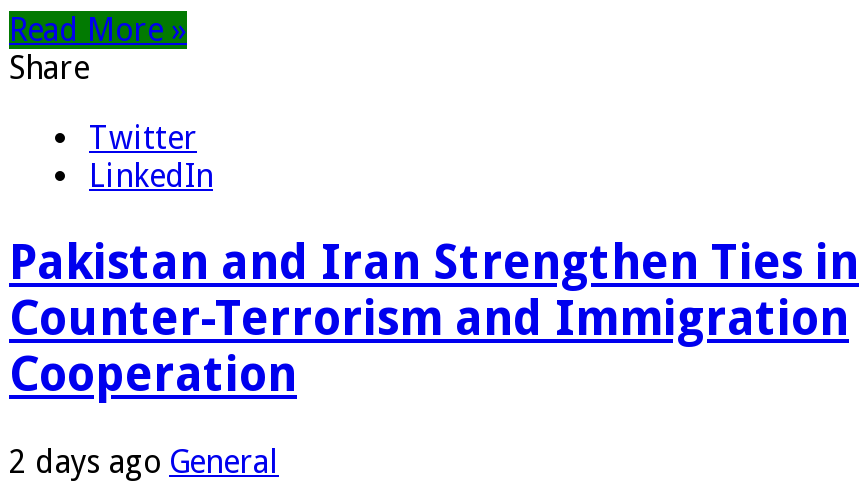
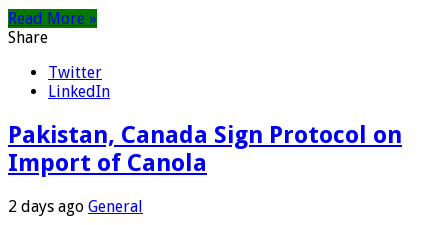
- Pakistan and Iran Strengthen Ties in
- Counter-Terrorism and Immigration
- Cooperation
+ Pakistan, Canada Sign Protocol on
+ Import of Canola
